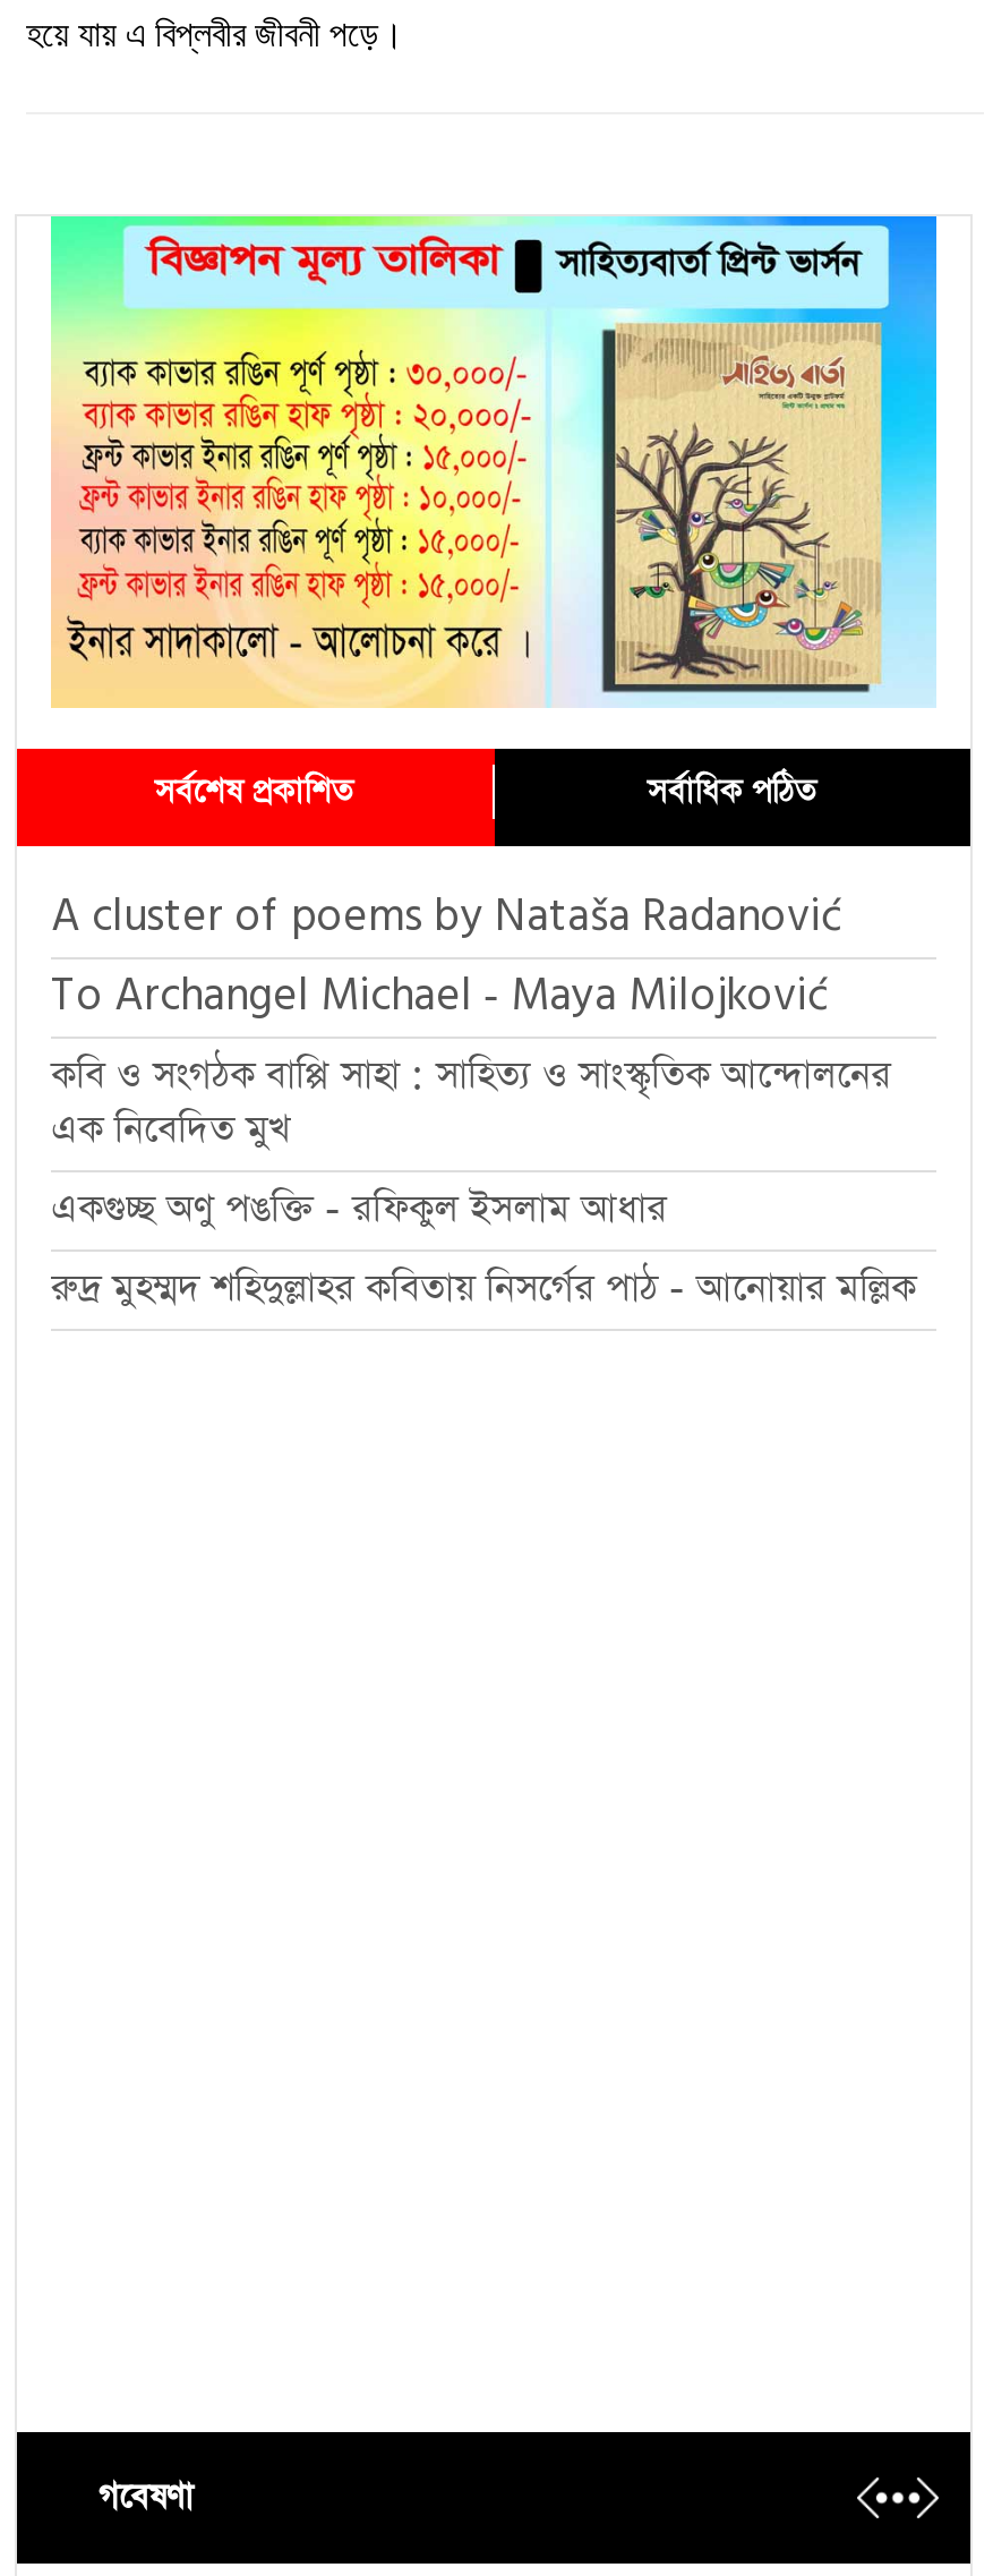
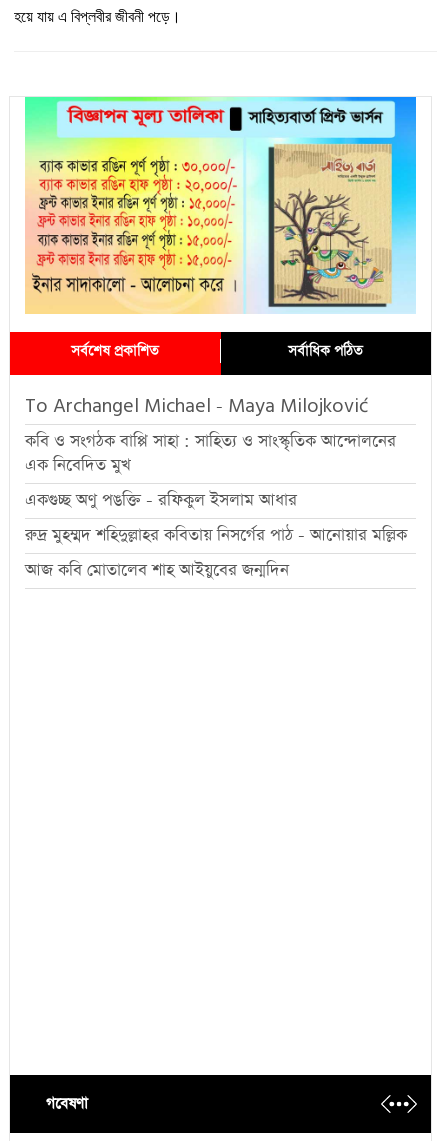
- A cluster of poems by Nataša Radanović

moved up: To Archangel Michael - Maya Milojković | কবি ও সংগঠক বাপ্পি সাহা : সাহিত্য ও সাংস্কৃতিক আন্দোলনের | এক নিবেদিত মুখ | একগুচ্ছ অণু পঙক্তি - রফিকুল ইসলাম আধার | রুদ্র মুহম্মদ শহিদুল্লাহর কবিতায় নিসর্গের পাঠ - আনোয়ার মল্লিক

+ আজ কবি মোতালেব শাহ আইয়ুবের জন্মদিন
